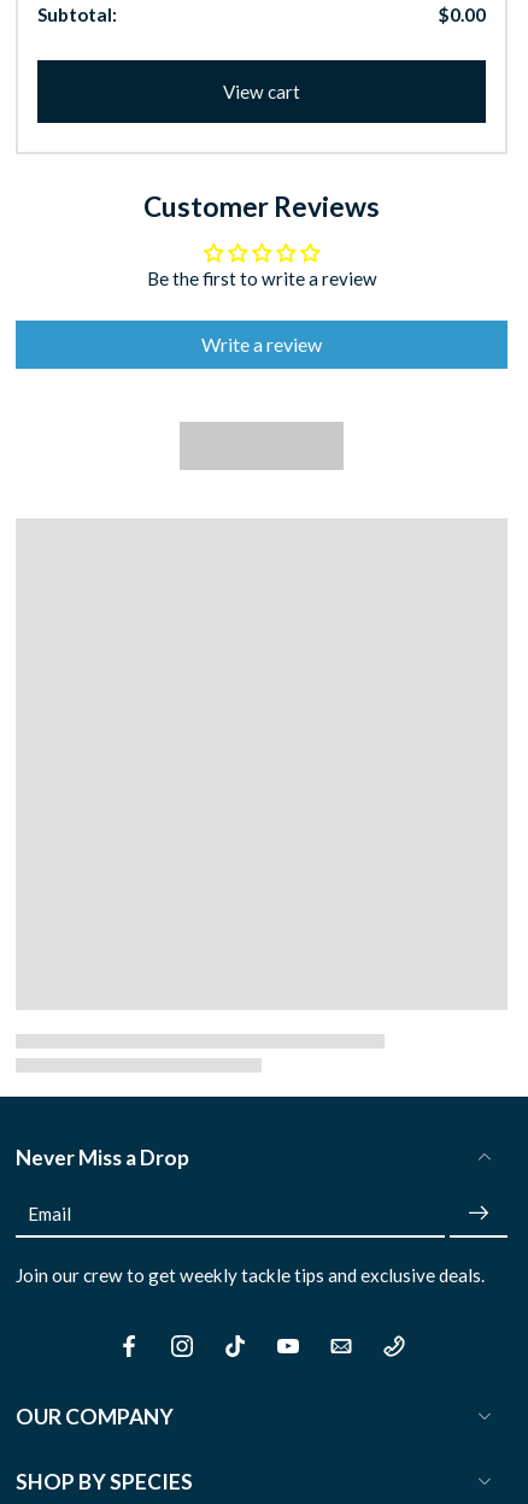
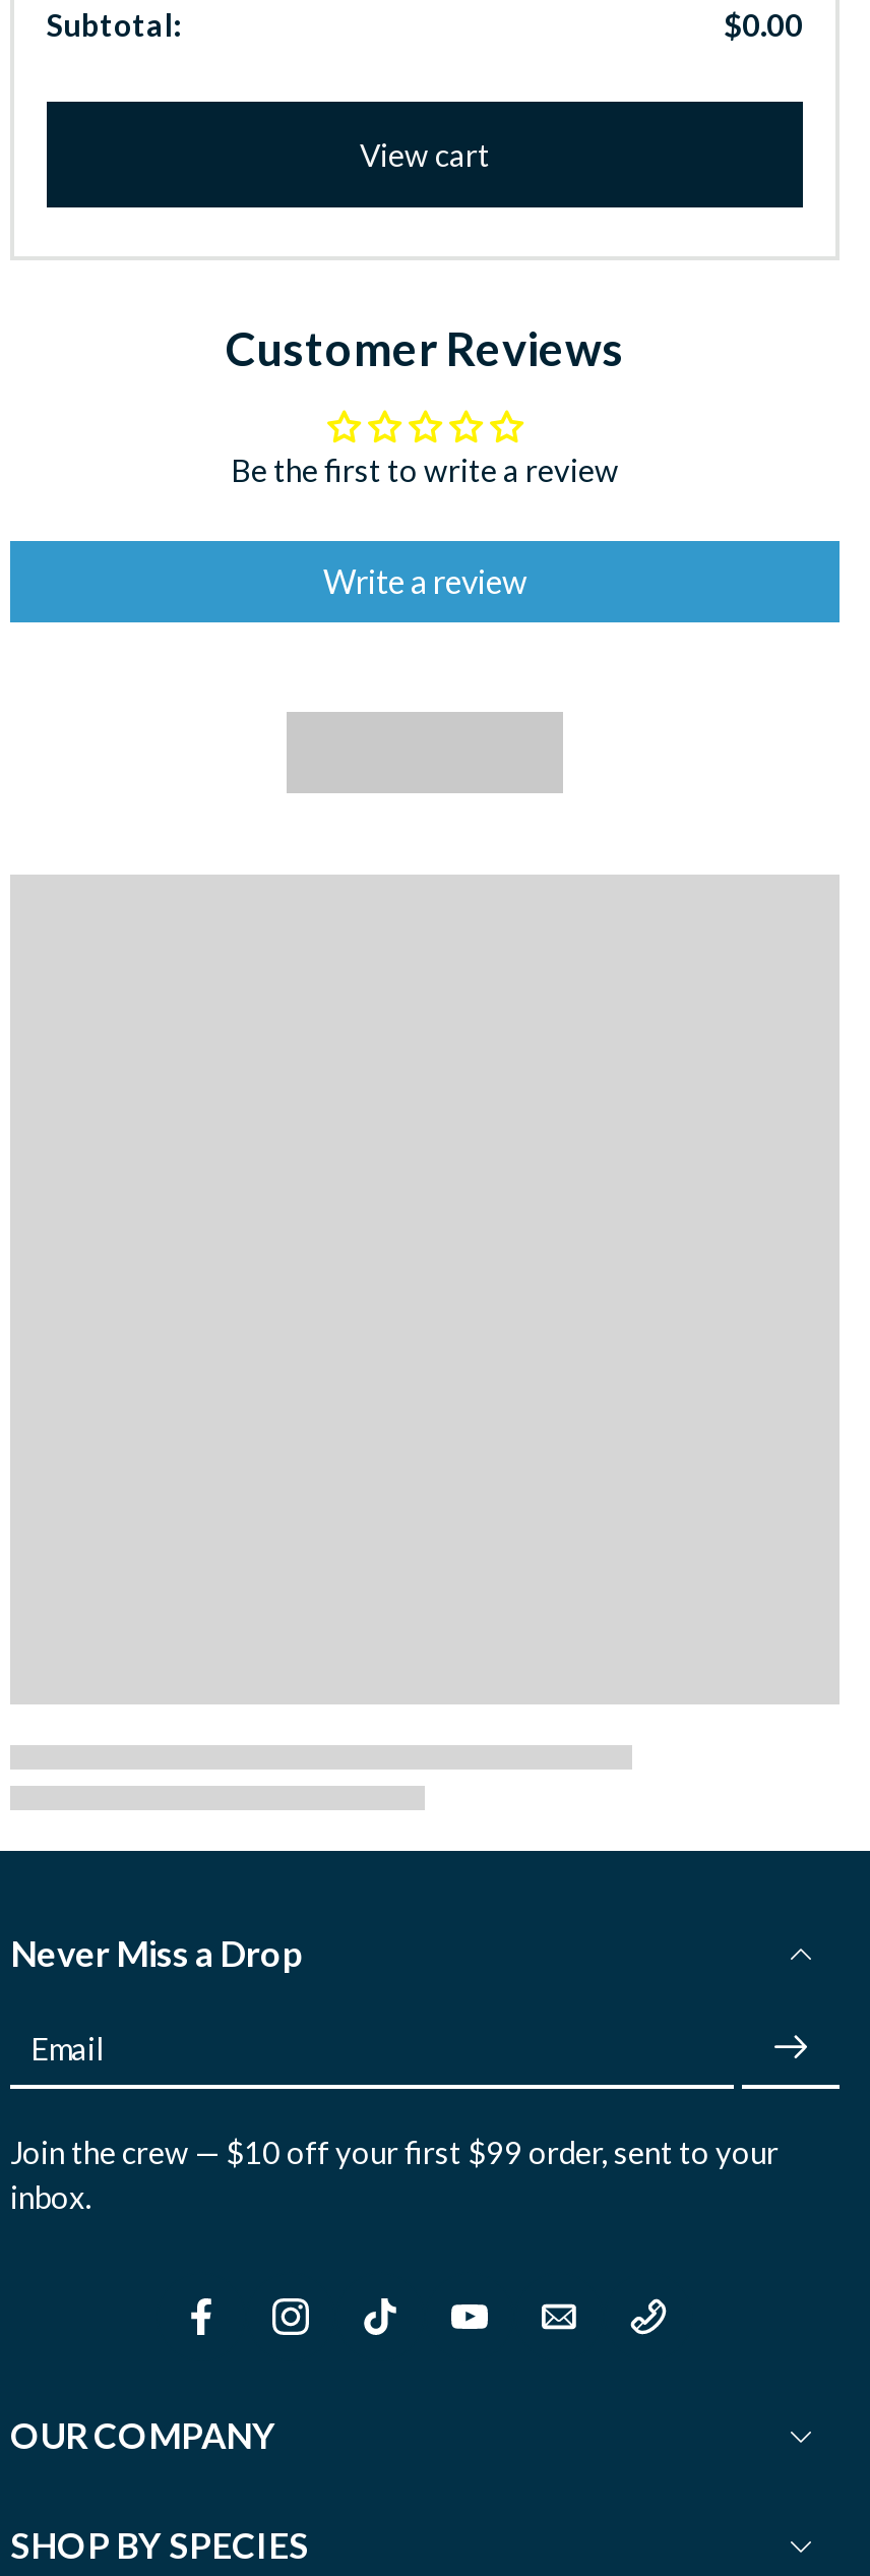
- Join our crew to get weekly tackle tips and exclusive deals.
+ Join the crew — $10 off your first $99 order, sent to your
+ inbox.
